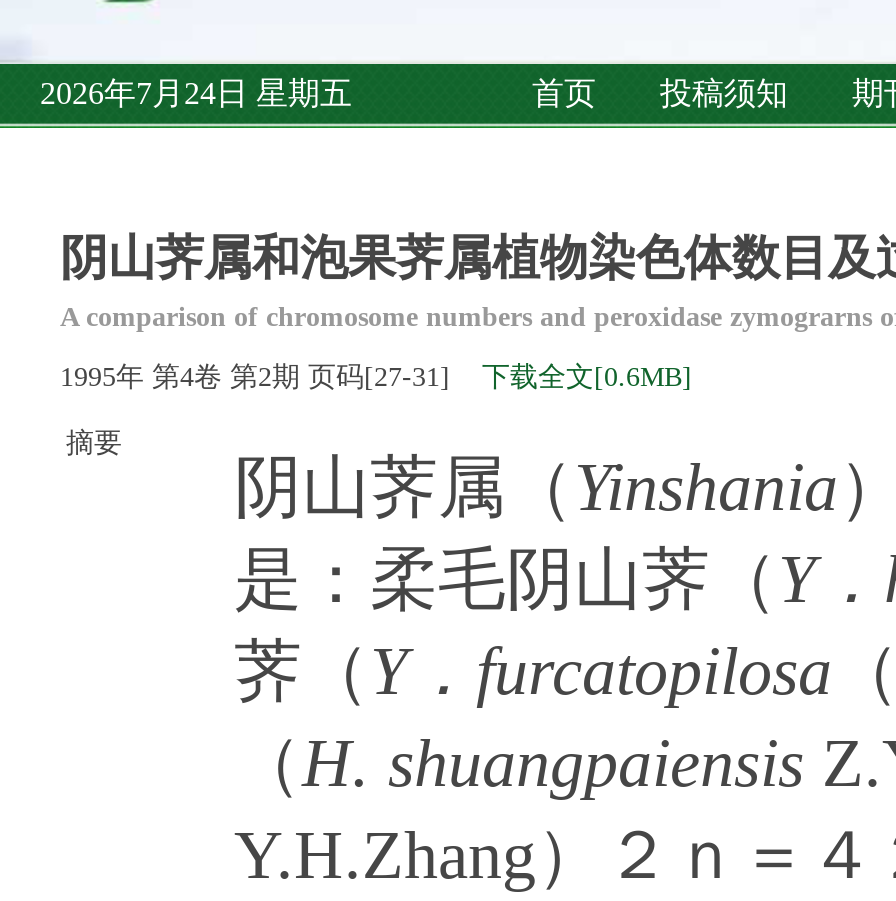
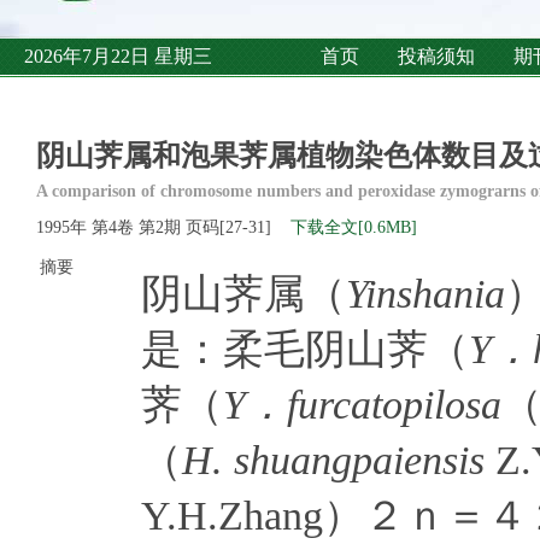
- 2026年7月24日 星期五
+ 2026年7月22日 星期三
